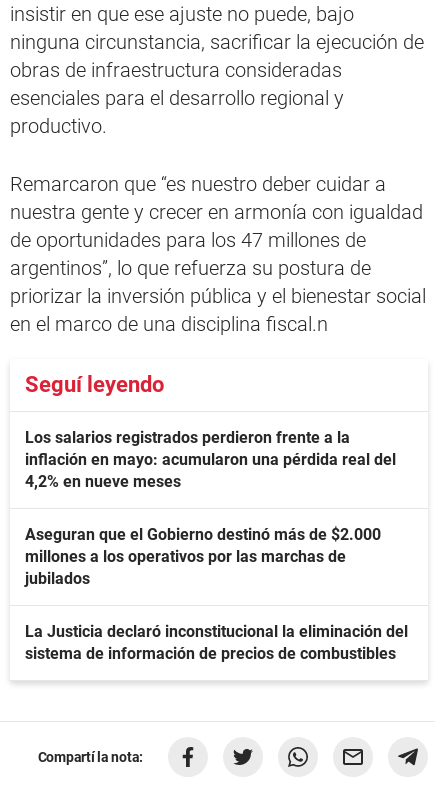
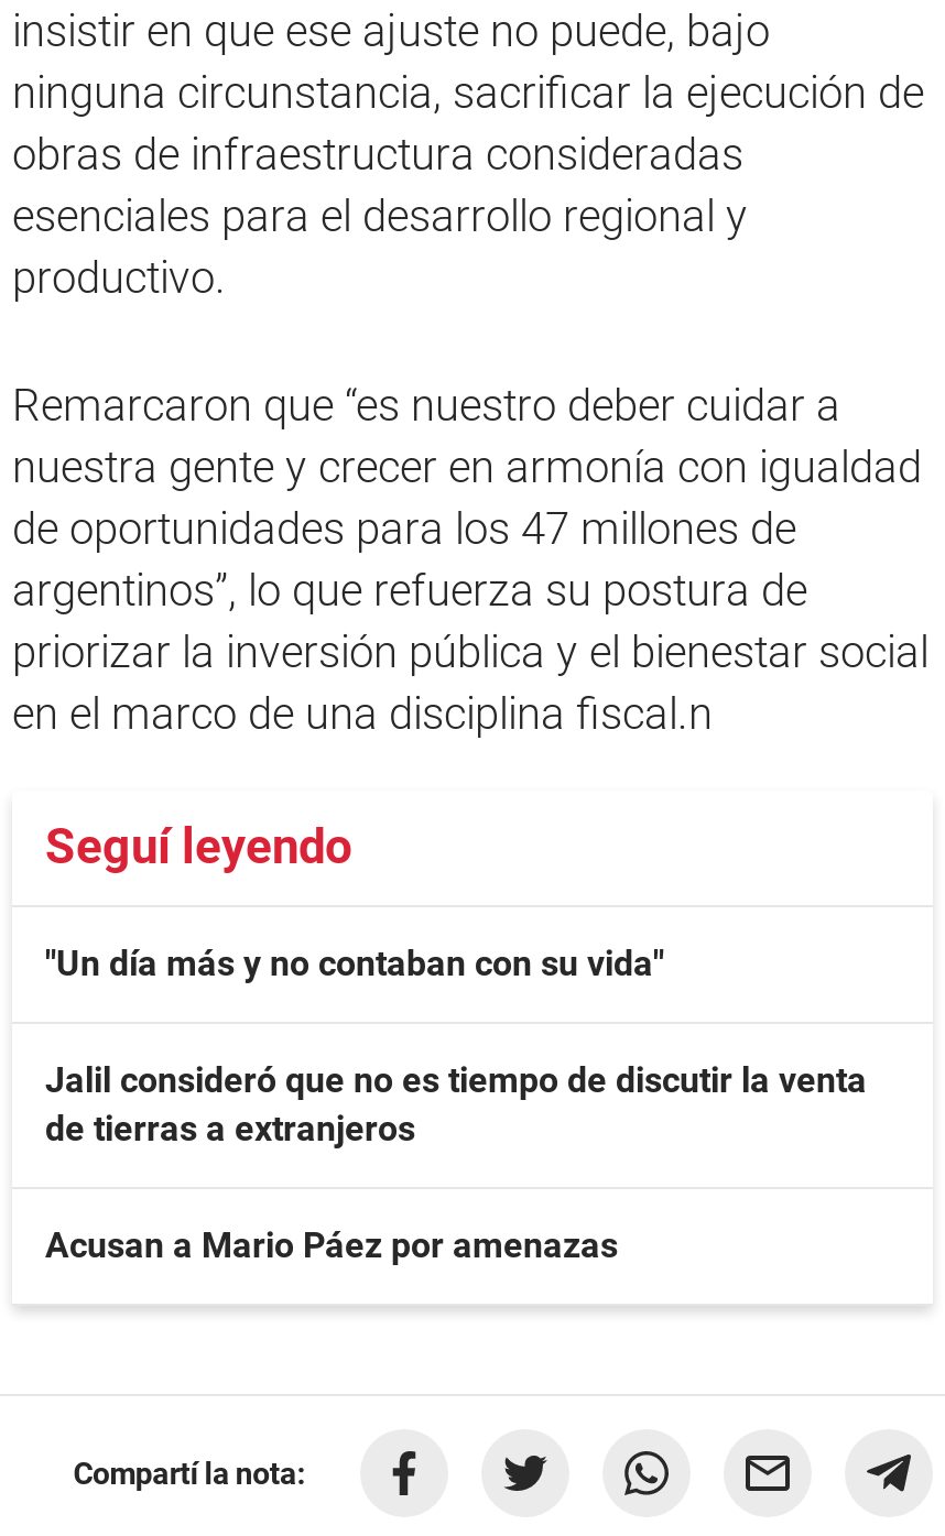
- Los salarios registrados perdieron frente a la
- inflación en mayo: acumularon una pérdida real del
- 4,2% en nueve meses
+ "Un día más y no contaban con su vida"

- Aseguran que el Gobierno destinó más de $2.000
- millones a los operativos por las marchas de
- jubilados
+ Jalil consideró que no es tiempo de discutir la venta
+ de tierras a extranjeros

- La Justicia declaró inconstitucional la eliminación del
- sistema de información de precios de combustibles
+ Acusan a Mario Páez por amenazas
